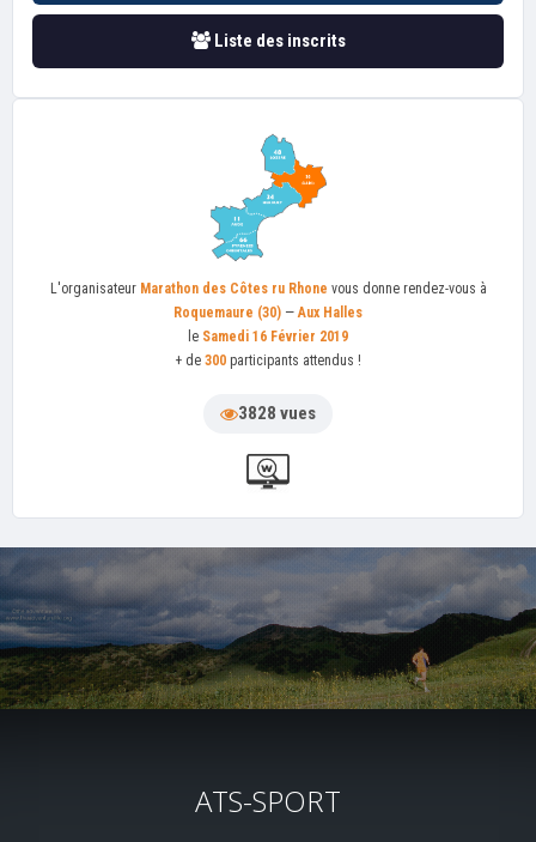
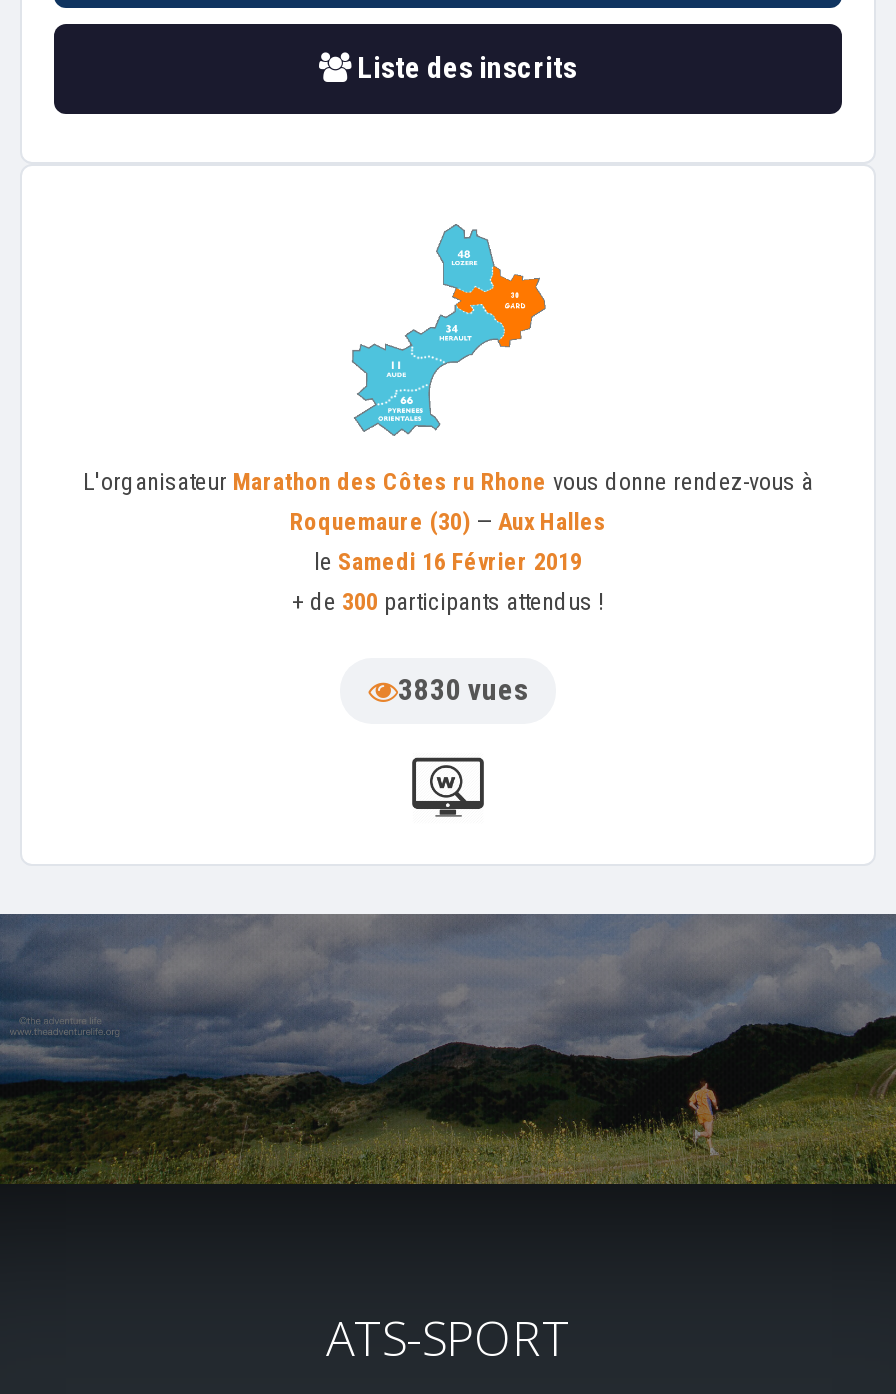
- 3828 vues
+ 3830 vues
